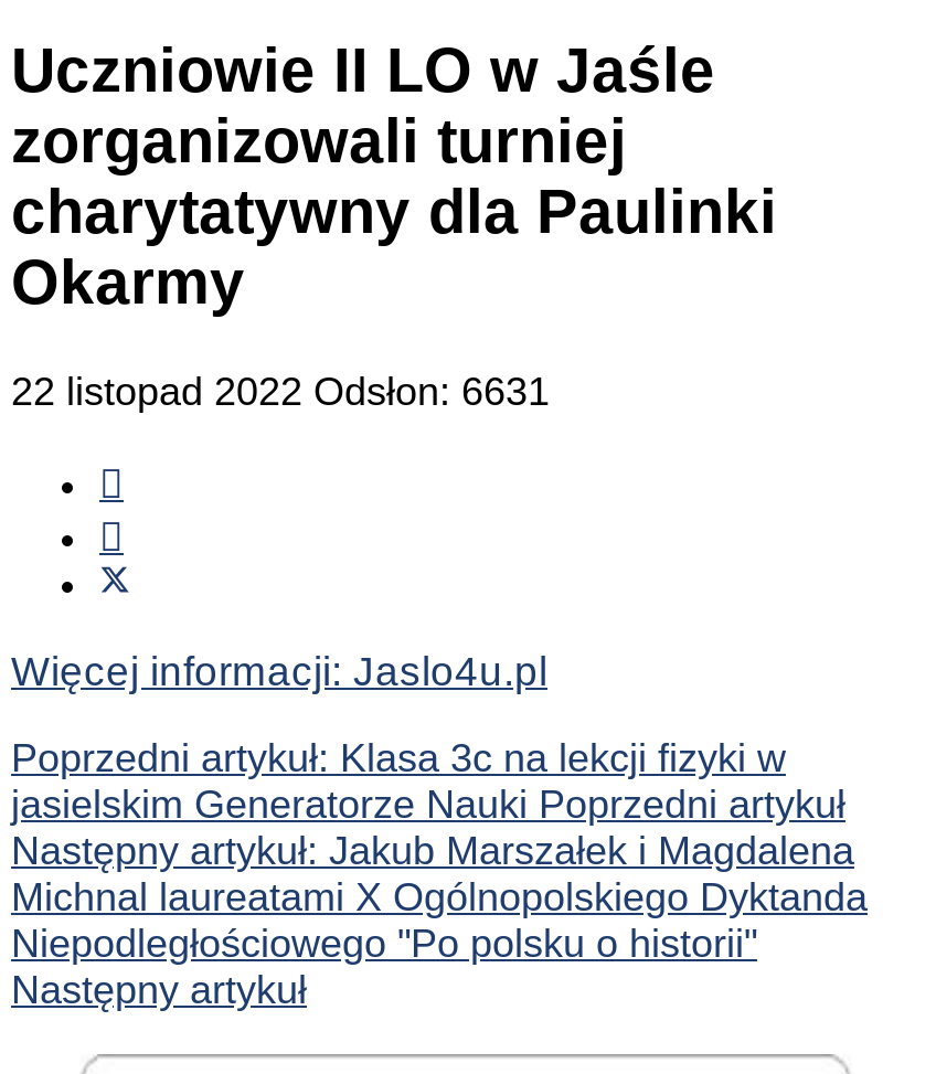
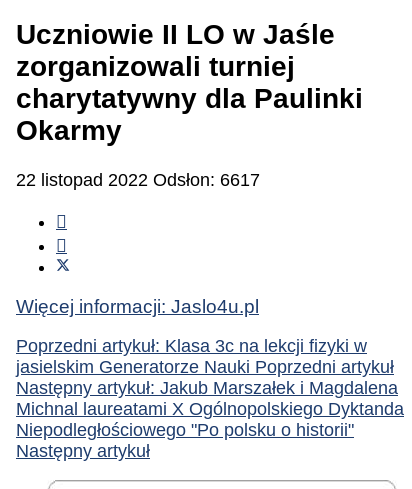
- 22 listopad 2022 Odsłon: 6631
+ 22 listopad 2022 Odsłon: 6617
